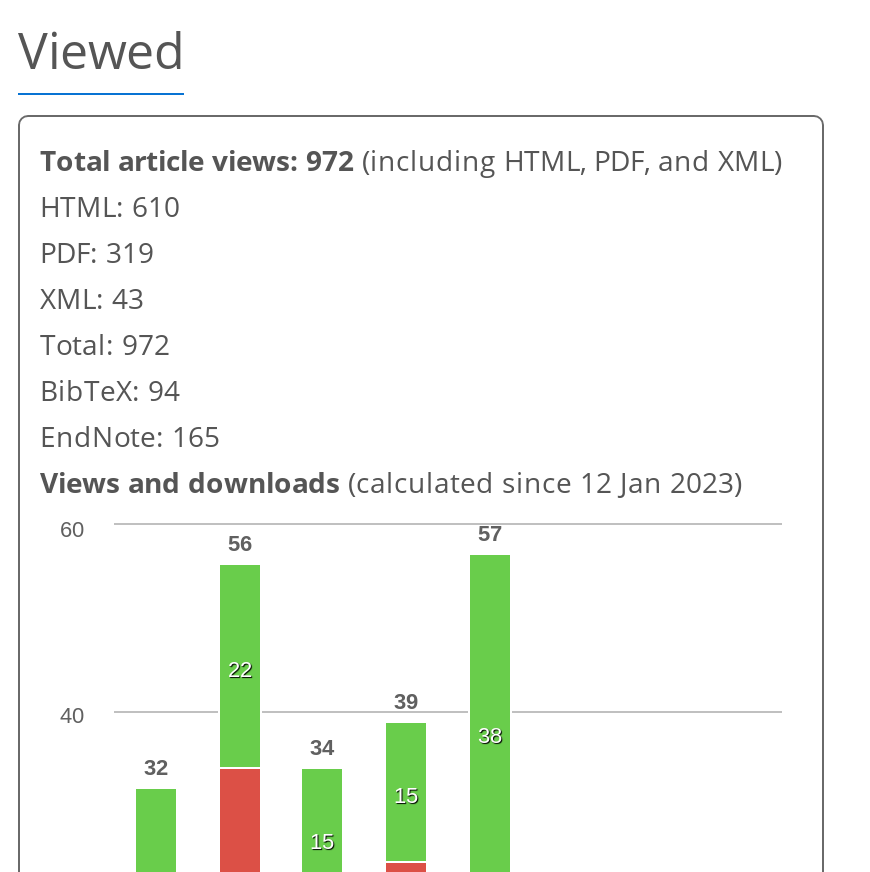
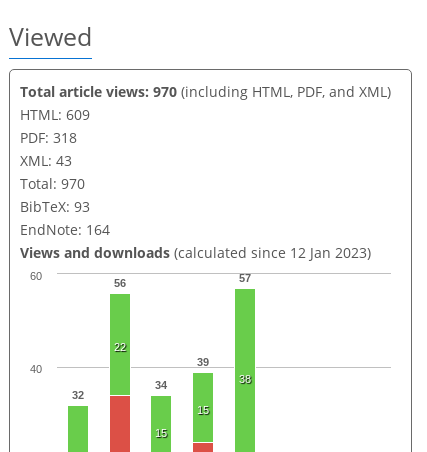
- Total article views: 972 (including HTML, PDF, and XML)
+ Total article views: 970 (including HTML, PDF, and XML)

- HTML: 610
+ HTML: 609

- PDF: 319
+ PDF: 318

- Total: 972
+ Total: 970

- BibTeX: 94
+ BibTeX: 93

- EndNote: 165
+ EndNote: 164
